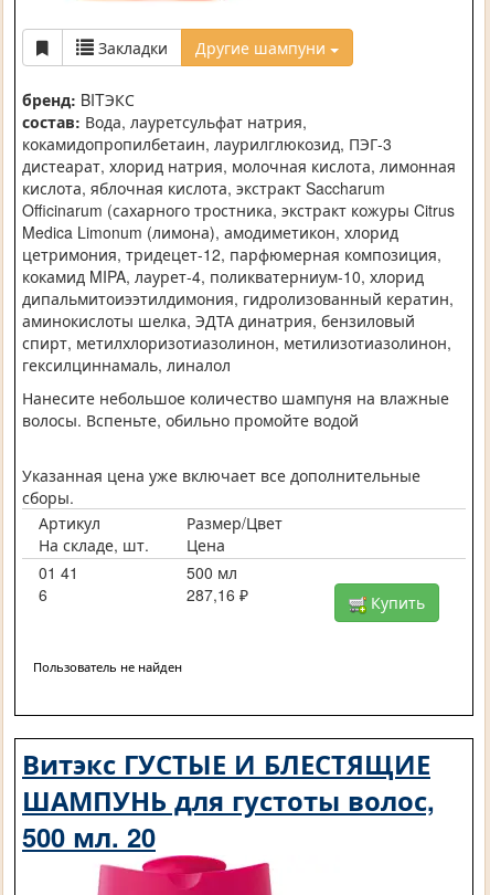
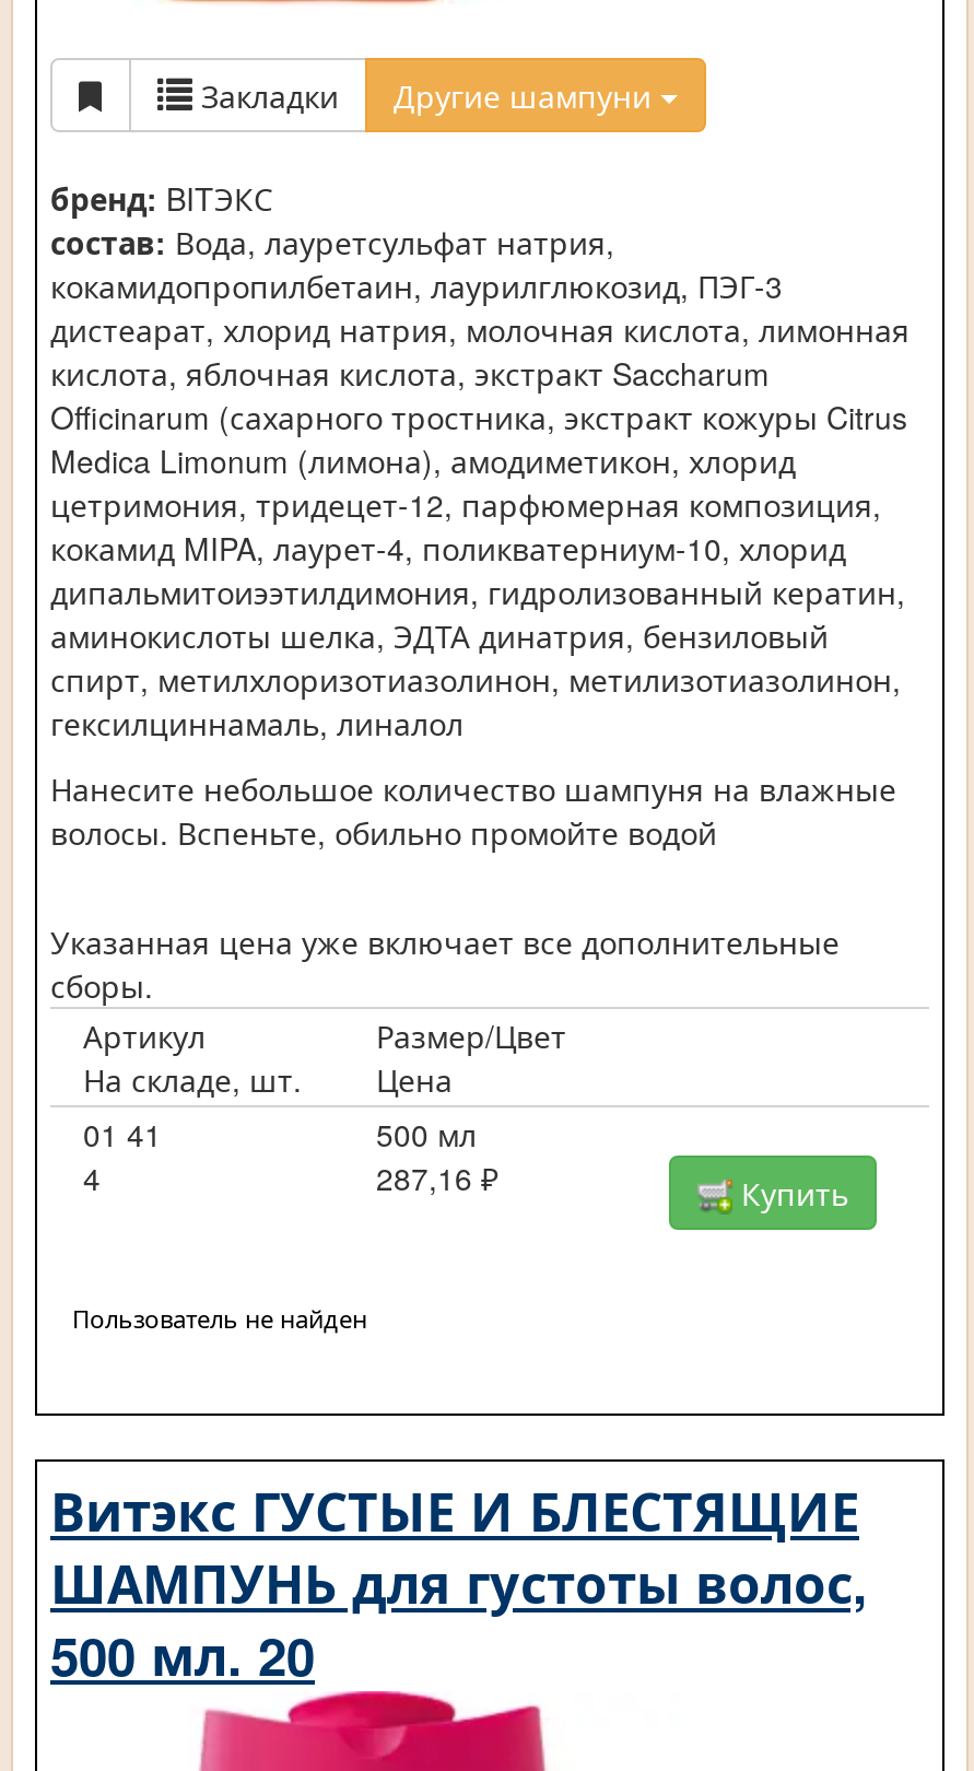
- 6
+ 4
